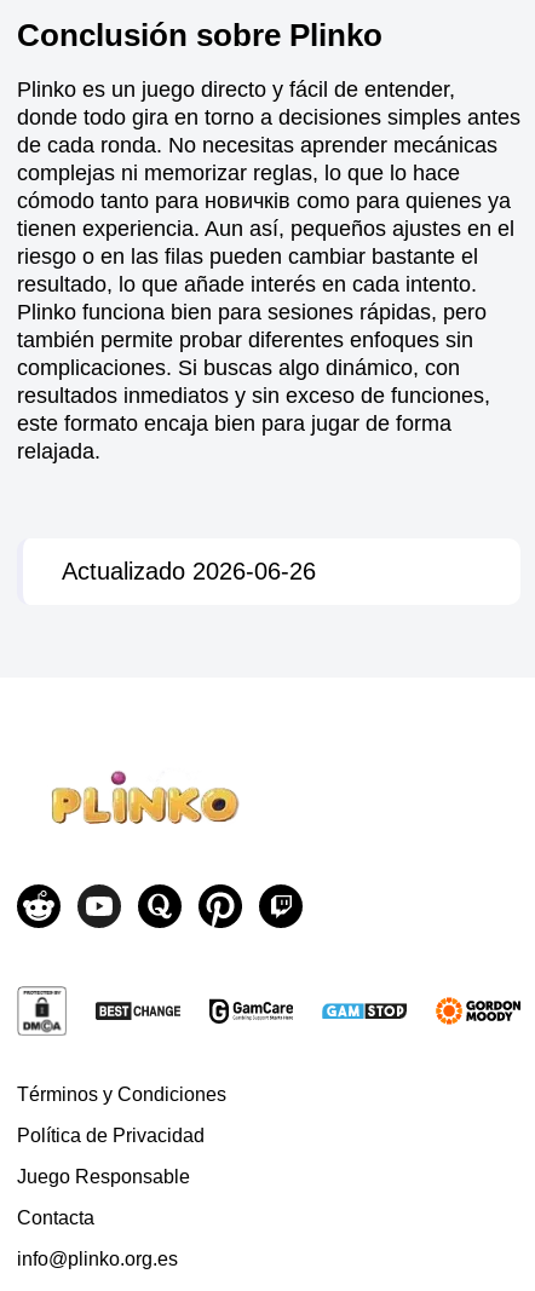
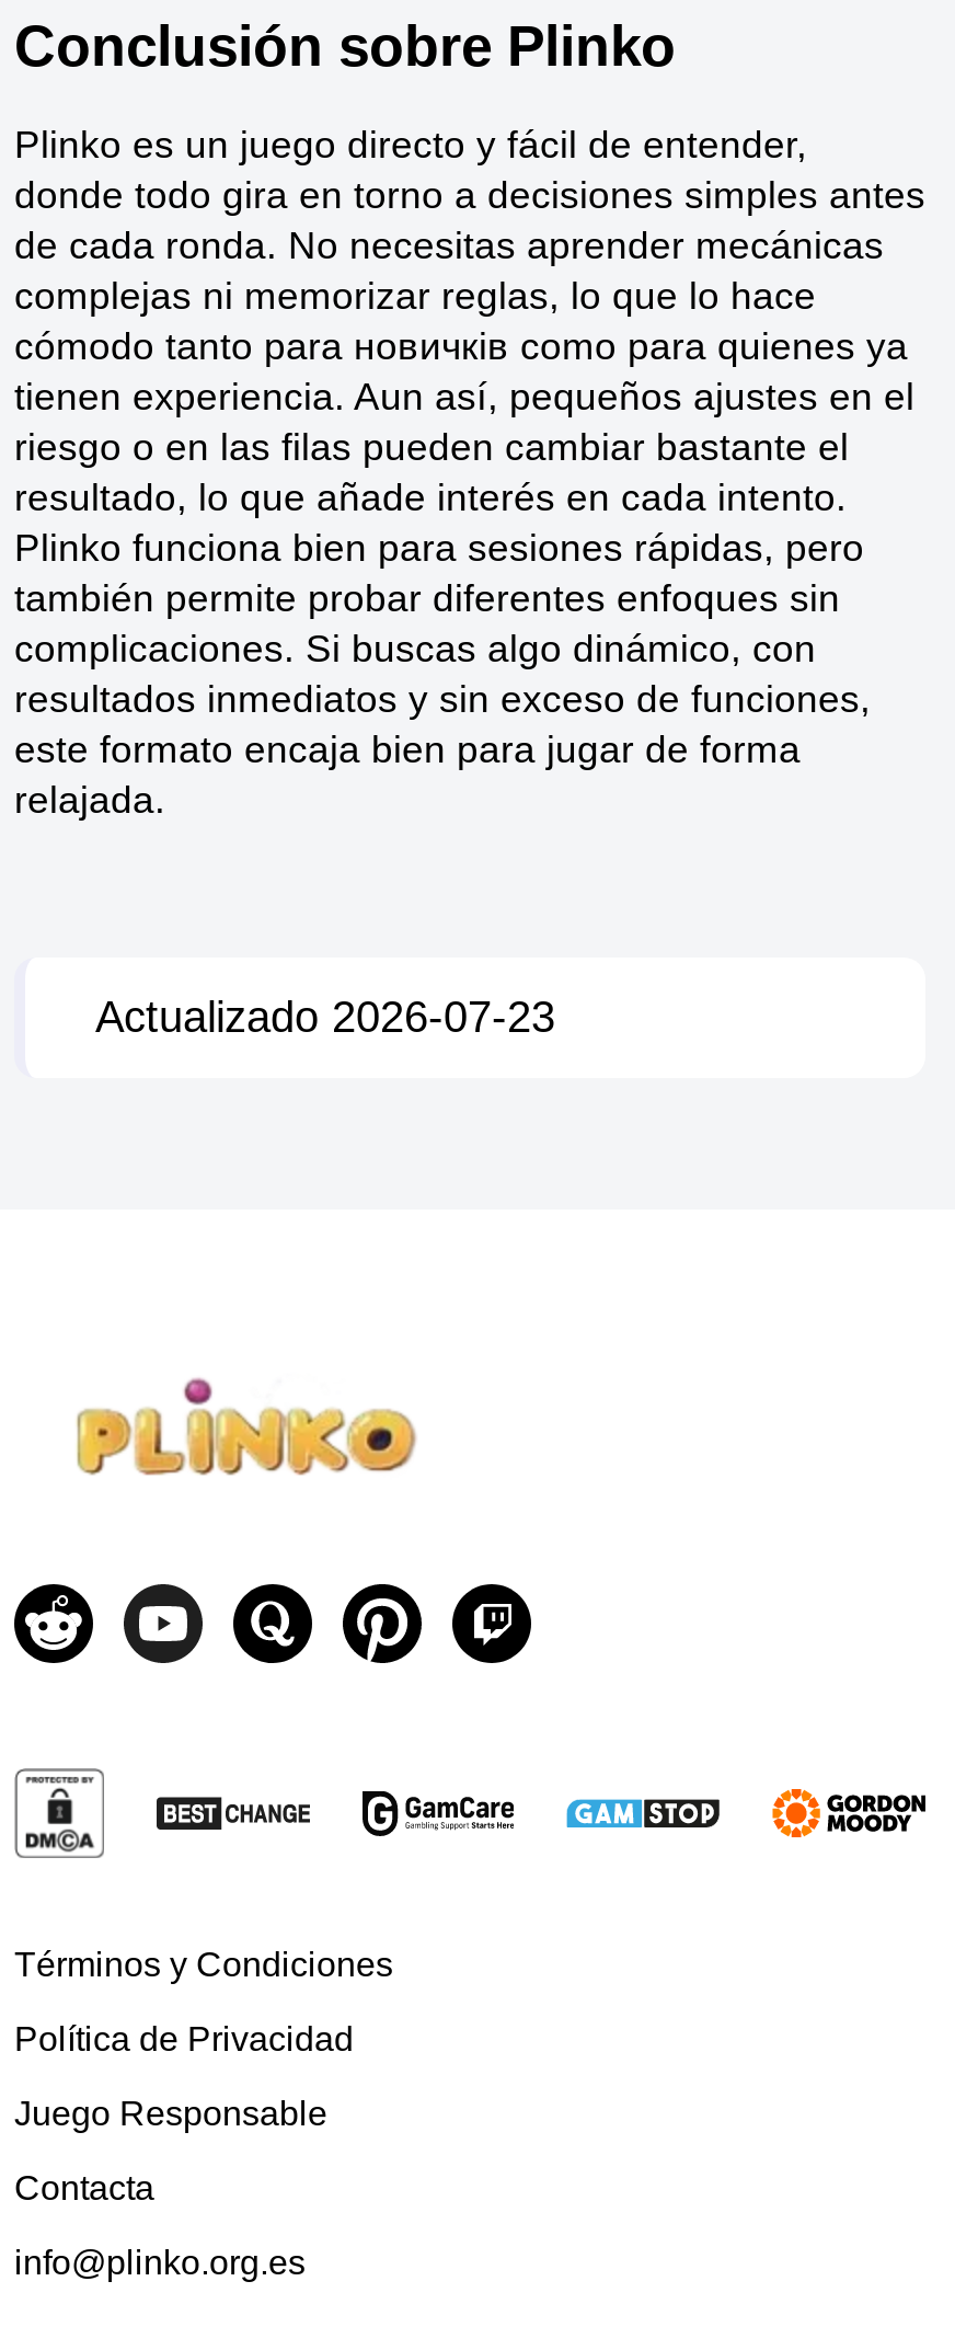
- Actualizado 2026-06-26
+ Actualizado 2026-07-23
